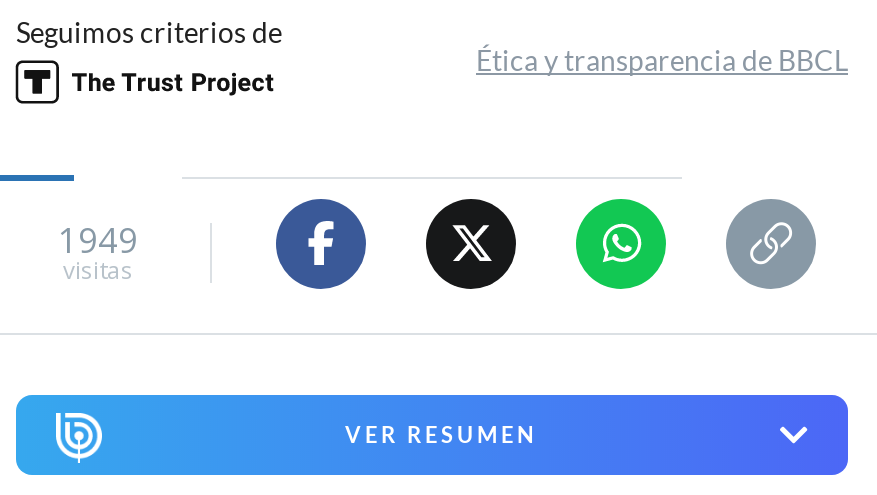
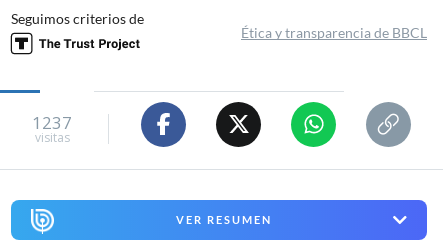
- 1949
+ 1237
